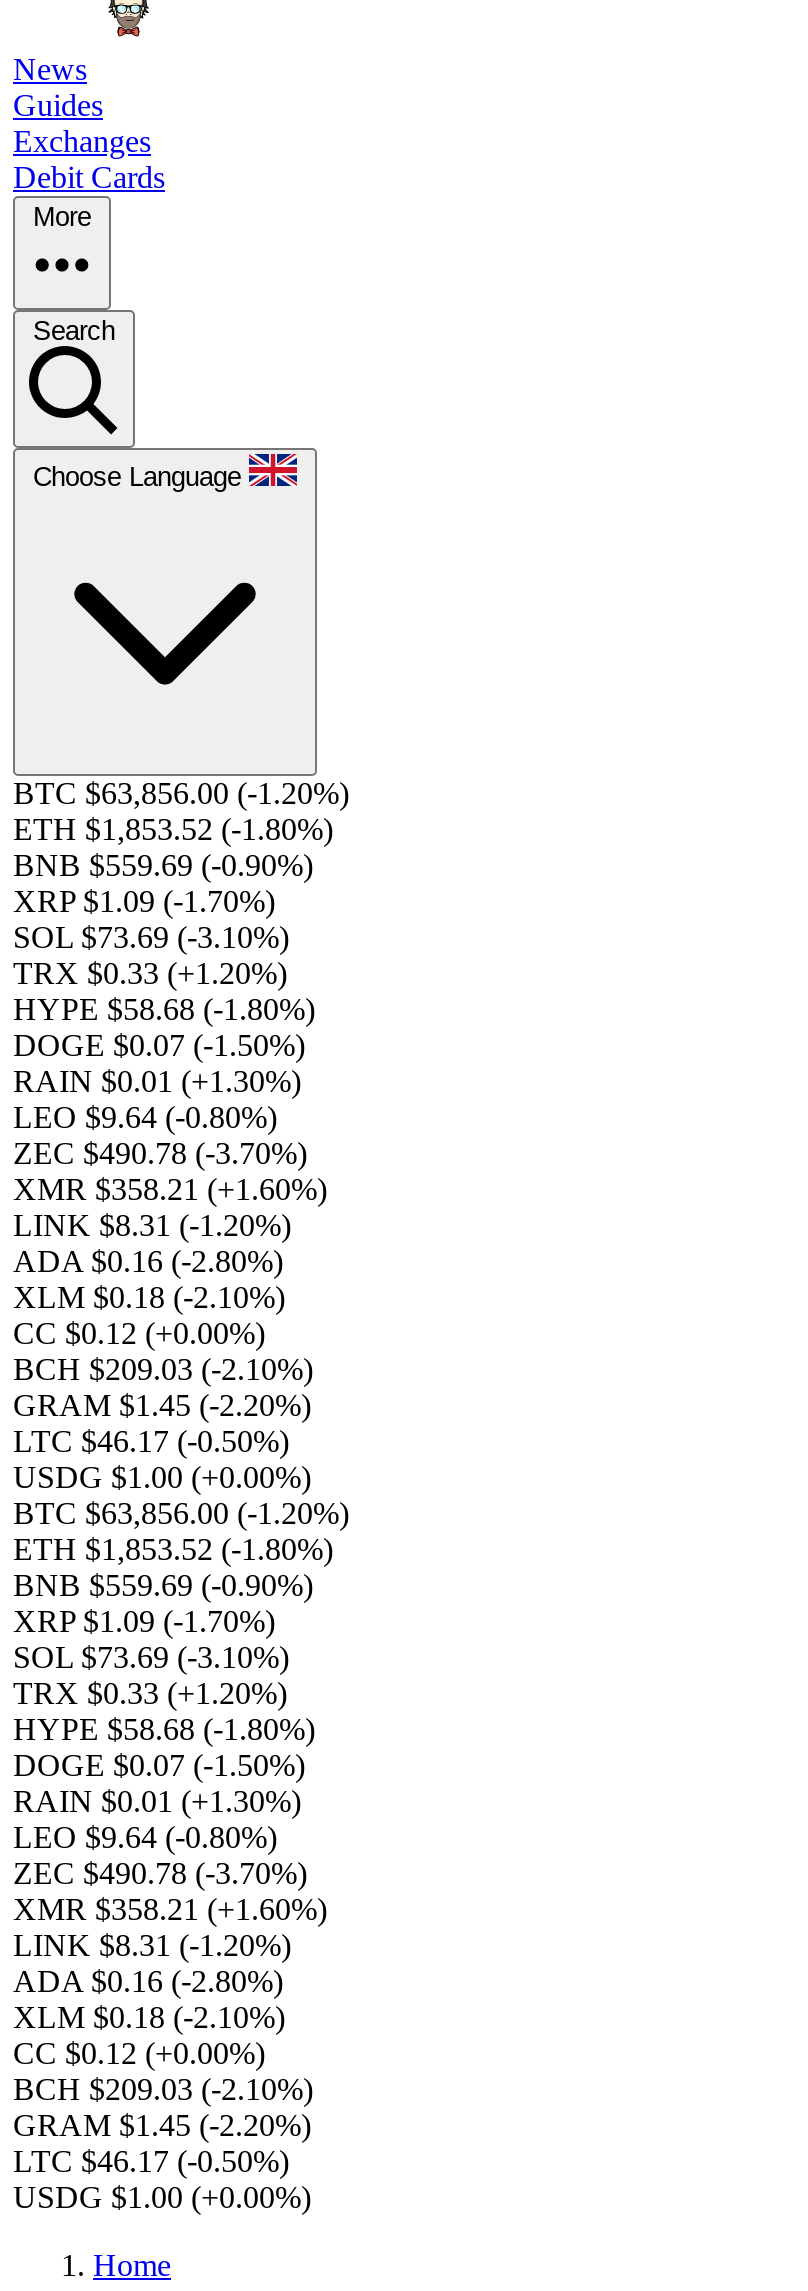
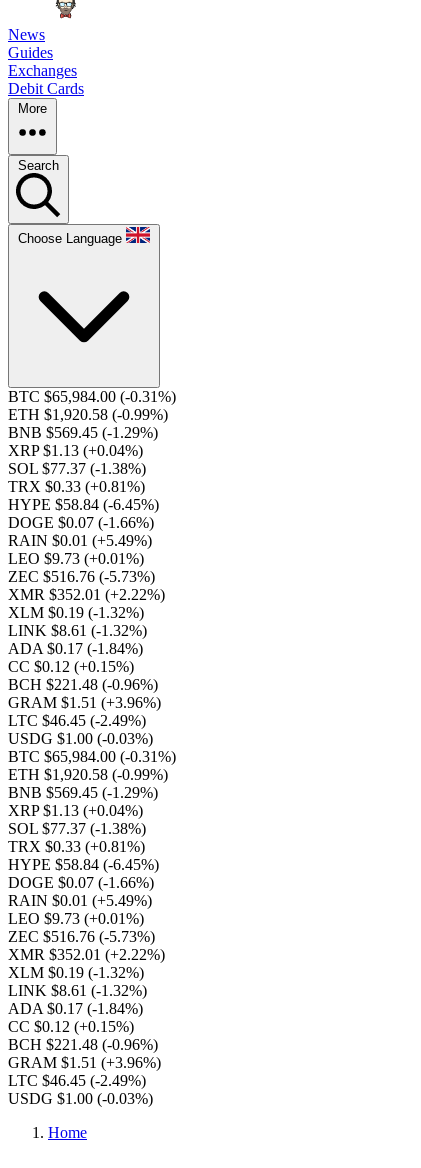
- BTC $63,856.00(-1.20%)
- ETH $1,853.52 (-1.80%)
- BNB $559.69 (-0.90%)
- XRP $1.09 (-1.70%)
- SOL $73.69(-3.10%)
- TRX $0.33 (+1.20%)
- HYPE $58.68 (-1.80%)
- DOGE $0.07 (-1.50%)
- RAIN $0.01 (+1.30%)
- LEO $9.64 (-0.80%)
- ZEC $490.78 (-3.70%)
- XMR $358.21 (+1.60%)
- LINK $8.31 (-1.20%)
- ADA $0.16 (-2.80%)
- XLM $0.18 (-2.10%)
- CC $0.12 (+0.00%)
- BCH $209.03 (-2.10%)
- GRAM $1.45 (-2.20%)
- LTC $46.17 (-0.50%)
- USDG $1.00(+0.00%)
- BTC $63,856.00 (-1.20%)
- ETH $1,853.52 (-1.80%)
- BNB $559.69 (-0.90%)
- XRP $1.09 (-1.70%)
- SOL $73.69(-3.10%)
- TRX $0.33 (+1.20%)
- HYPE $58.68 (-1.80%)
- DOGE $0.07 (-1.50%)
- RAIN $0.01 (+1.30%)
- LEO $9.64 (-0.80%)
- ZEC $490.78 (-3.70%)
- XMR $358.21 (+1.60%)
- LINK $8.31 (-1.20%)
- ADA $0.16 (-2.80%)
- XLM $0.18 (-2.10%)
- CC $0.12 (+0.00%)
- BCH $209.03 (-2.10%)
- GRAM $1.45 (-2.20%)
- LTC $46.17 (-0.50%)
- USDG $1.00(+0.00%)
+ BTC $65,984.00(-0.31%)
+ ETH $1,920.58 (-0.99%)
+ BNB $569.45 (-1.29%)
+ XRP $1.13 (+0.04%)
+ SOL $77.37(-1.38%)
+ TRX $0.33 (+0.81%)
+ HYPE $58.84 (-6.45%)
+ DOGE $0.07 (-1.66%)
+ RAIN $0.01 (+5.49%)
+ LEO $9.73 (+0.01%)
+ ZEC $516.76 (-5.73%)
+ XMR $352.01 (+2.22%)
+ XLM $0.19 (-1.32%)
+ LINK $8.61 (-1.32%)
+ ADA $0.17 (-1.84%)
+ CC $0.12 (+0.15%)
+ BCH $221.48 (-0.96%)
+ GRAM $1.51 (+3.96%)
+ LTC $46.45 (-2.49%)
+ USDG $1.00(-0.03%)
+ BTC $65,984.00 (-0.31%)
+ ETH $1,920.58 (-0.99%)
+ BNB $569.45 (-1.29%)
+ XRP $1.13 (+0.04%)
+ SOL $77.37(-1.38%)
+ TRX $0.33 (+0.81%)
+ HYPE $58.84 (-6.45%)
+ DOGE $0.07 (-1.66%)
+ RAIN $0.01 (+5.49%)
+ LEO $9.73 (+0.01%)
+ ZEC $516.76 (-5.73%)
+ XMR $352.01 (+2.22%)
+ XLM $0.19 (-1.32%)
+ LINK $8.61 (-1.32%)
+ ADA $0.17 (-1.84%)
+ CC $0.12 (+0.15%)
+ BCH $221.48 (-0.96%)
+ GRAM $1.51 (+3.96%)
+ LTC $46.45 (-2.49%)
+ USDG $1.00(-0.03%)
